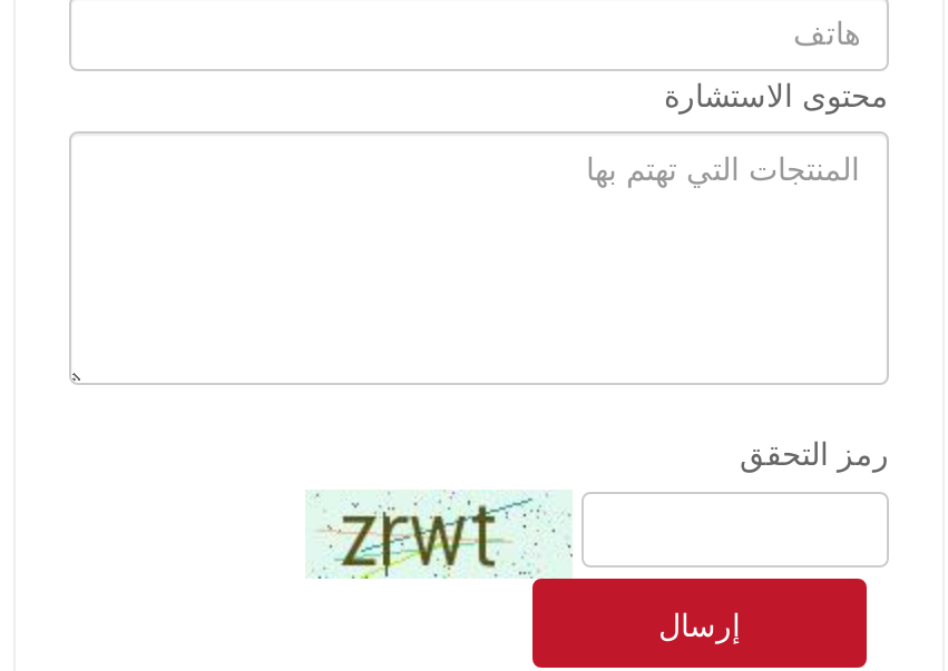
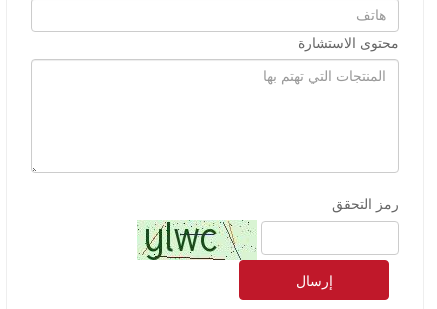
- [image]
+ [image]
